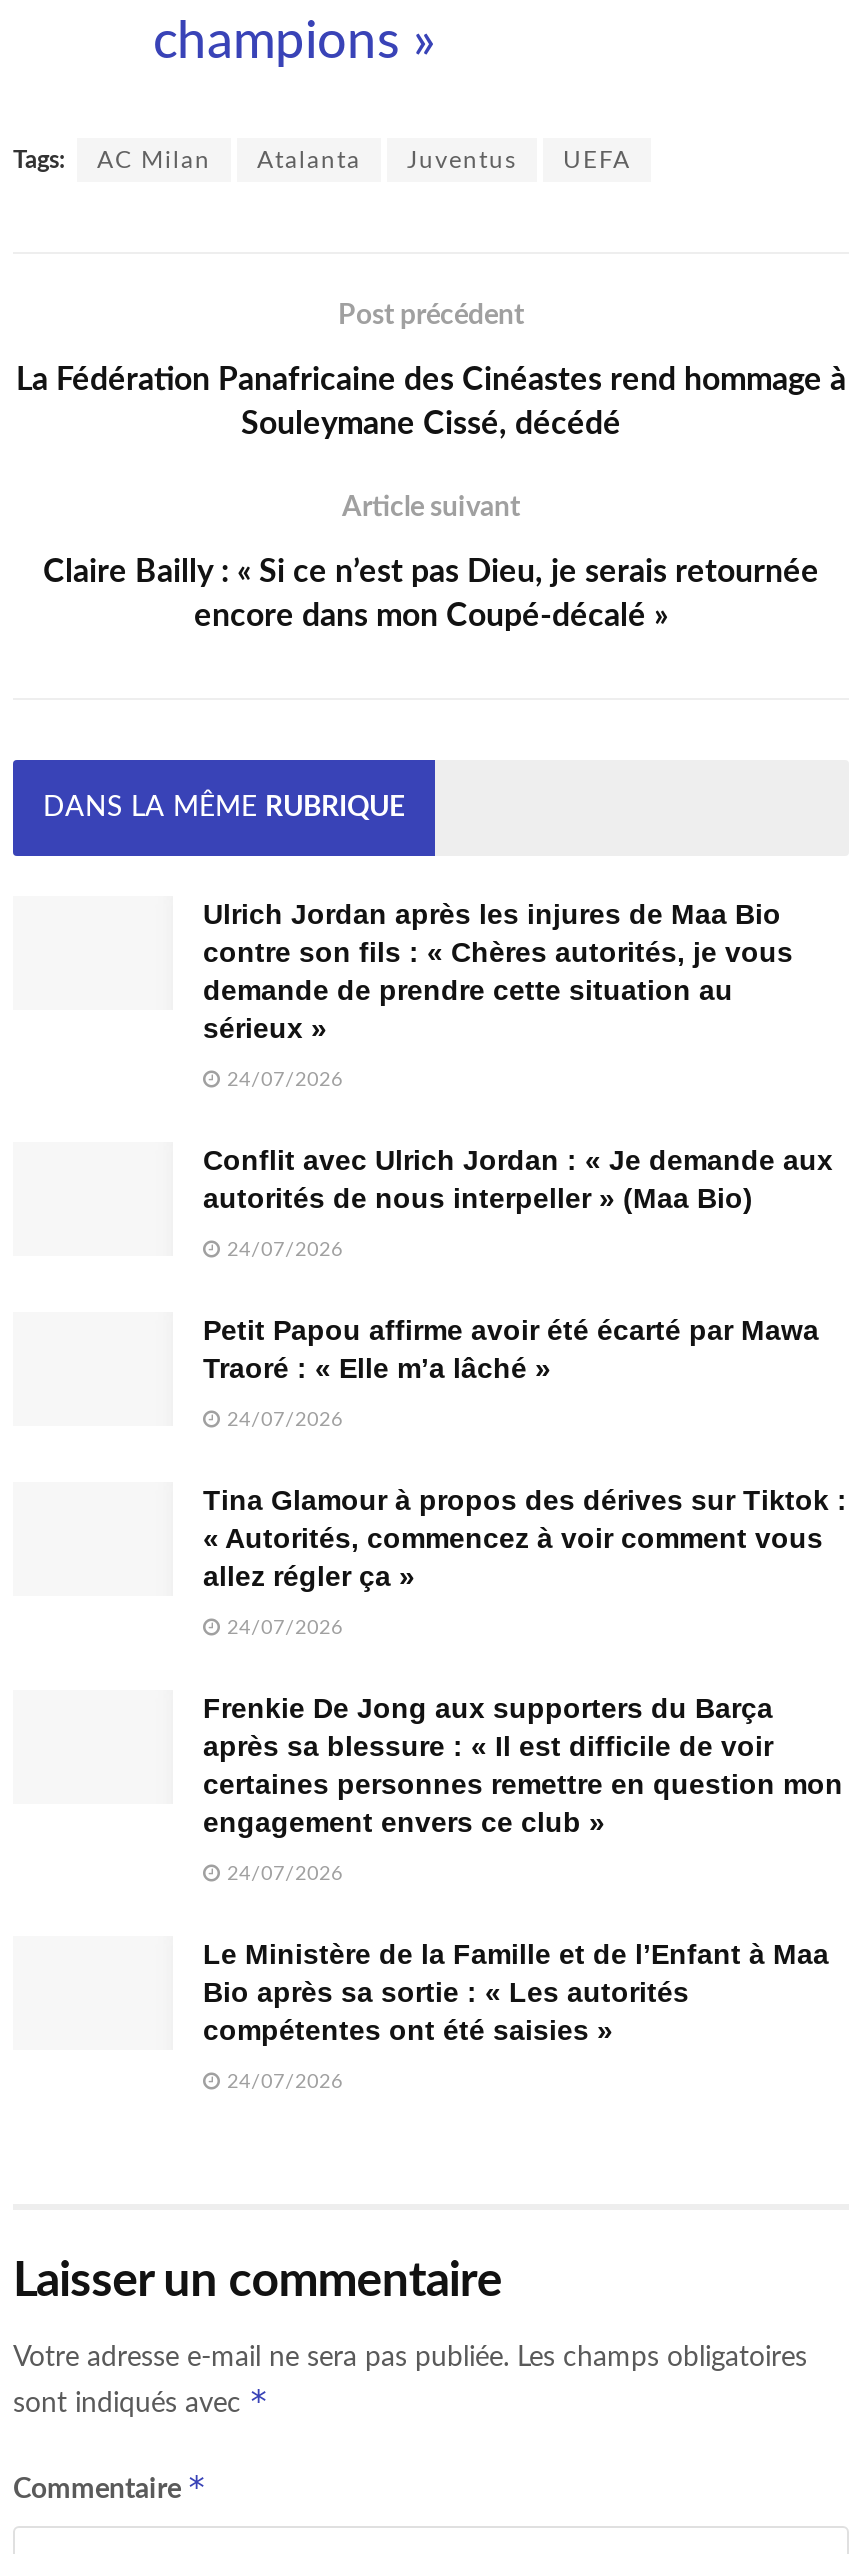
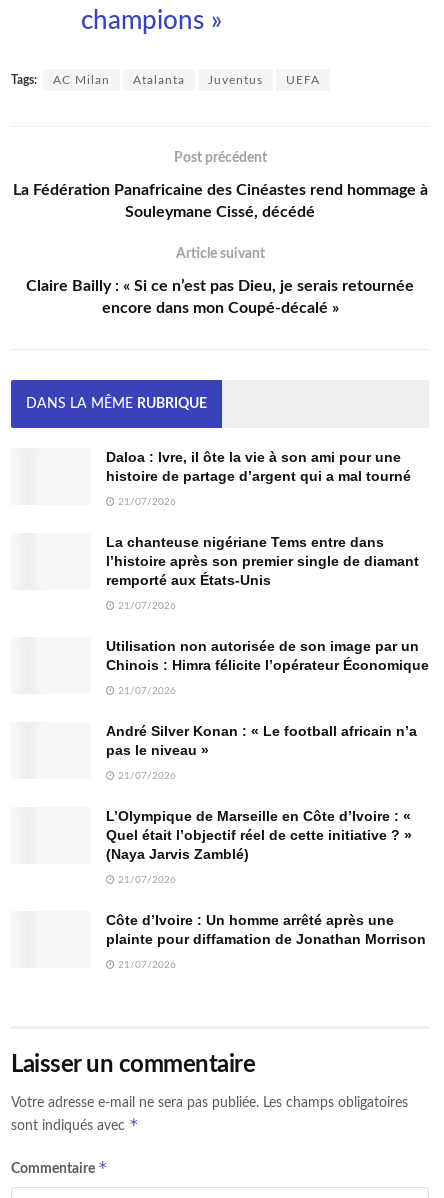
- Ulrich Jordan après les injures de Maa Bio
- contre son fils : « Chères autorités, je vous
- demande de prendre cette situation au
- sérieux »
+ Daloa : Ivre, il ôte la vie à son ami pour une
+ histoire de partage d’argent qui a mal tourné

- 24/07/2026
+ 21/07/2026

- Conflit avec Ulrich Jordan : « Je demande aux
- autorités de nous interpeller » (Maa Bio)
+ La chanteuse nigériane Tems entre dans
+ l’histoire après son premier single de diamant
+ remporté aux États-Unis

- 24/07/2026
+ 21/07/2026

- Petit Papou affirme avoir été écarté par Mawa
- Traoré : « Elle m’a lâché »
+ Utilisation non autorisée de son image par un
+ Chinois : Himra félicite l’opérateur Économique

- 24/07/2026
+ 21/07/2026

- Tina Glamour à propos des dérives sur Tiktok :
- « Autorités, commencez à voir comment vous
- allez régler ça »
+ André Silver Konan : « Le football africain n’a
+ pas le niveau »

- 24/07/2026
+ 21/07/2026

- Frenkie De Jong aux supporters du Barça
- après sa blessure : « Il est difficile de voir
- certaines personnes remettre en question mon
- engagement envers ce club »
+ L’Olympique de Marseille en Côte d’Ivoire : «
+ Quel était l’objectif réel de cette initiative ? »
+ (Naya Jarvis Zamblé)

- 24/07/2026
+ 21/07/2026

- Le Ministère de la Famille et de l’Enfant à Maa
- Bio après sa sortie : « Les autorités
- compétentes ont été saisies »
+ Côte d’Ivoire : Un homme arrêté après une
+ plainte pour diffamation de Jonathan Morrison

- 24/07/2026
+ 21/07/2026
